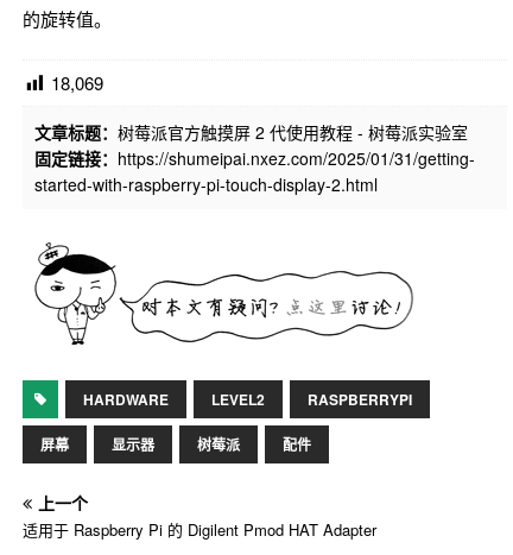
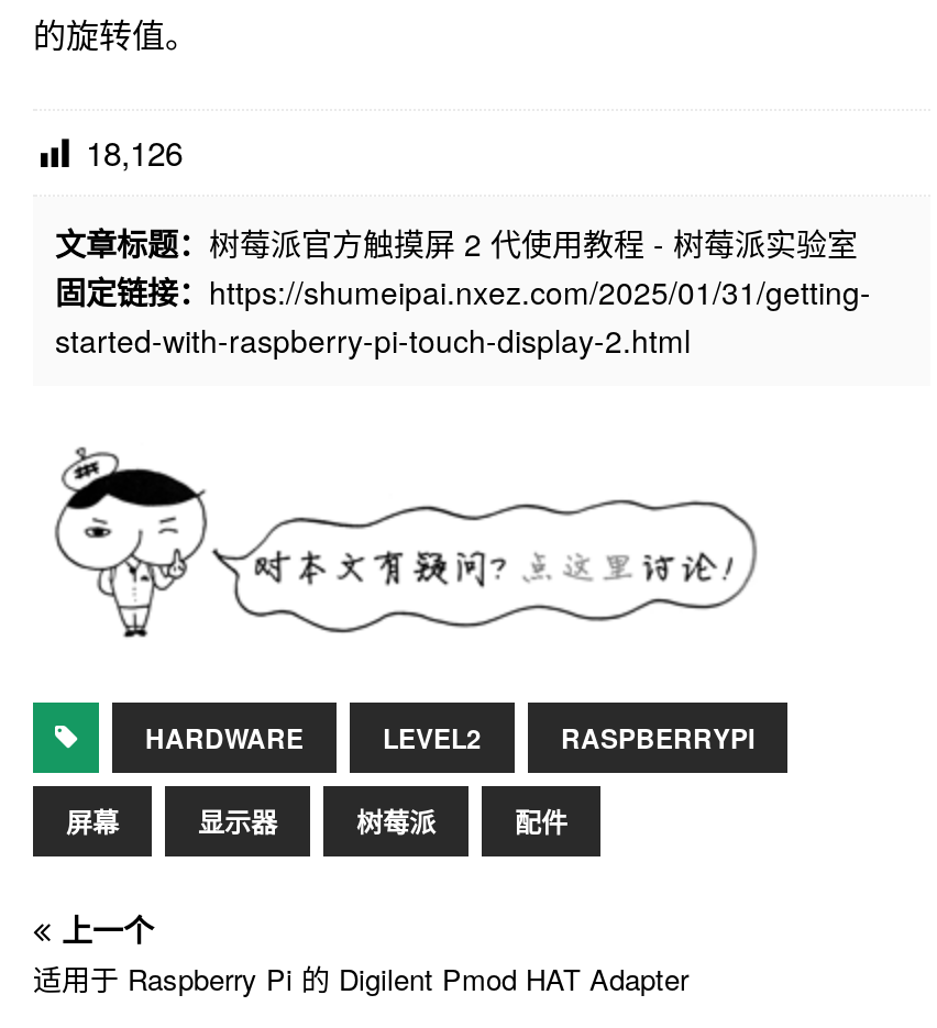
- 18,069
+ 18,126
